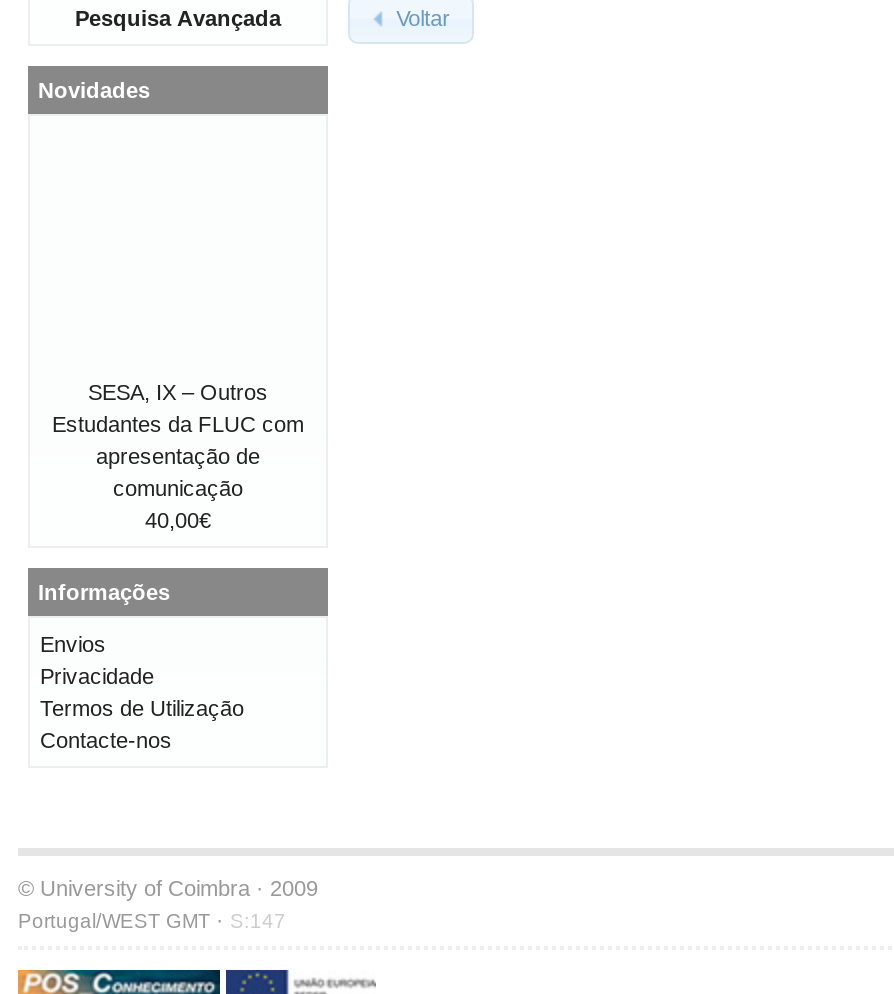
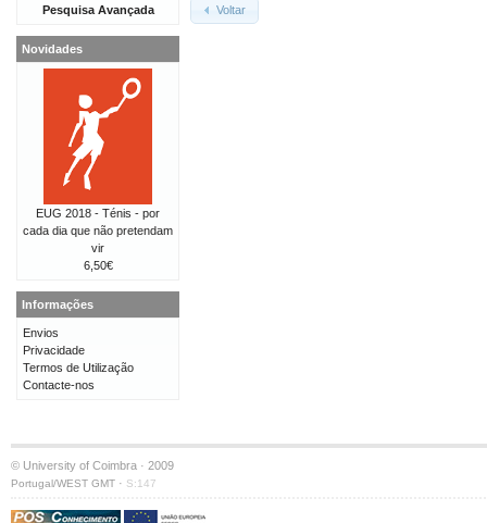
+ [image]

- SESA, IX – Outros
- Estudantes da FLUC com
- apresentação de
- comunicação
- 40,00€
+ EUG 2018 - Ténis - por
+ cada dia que não pretendam
+ vir
+ 6,50€
